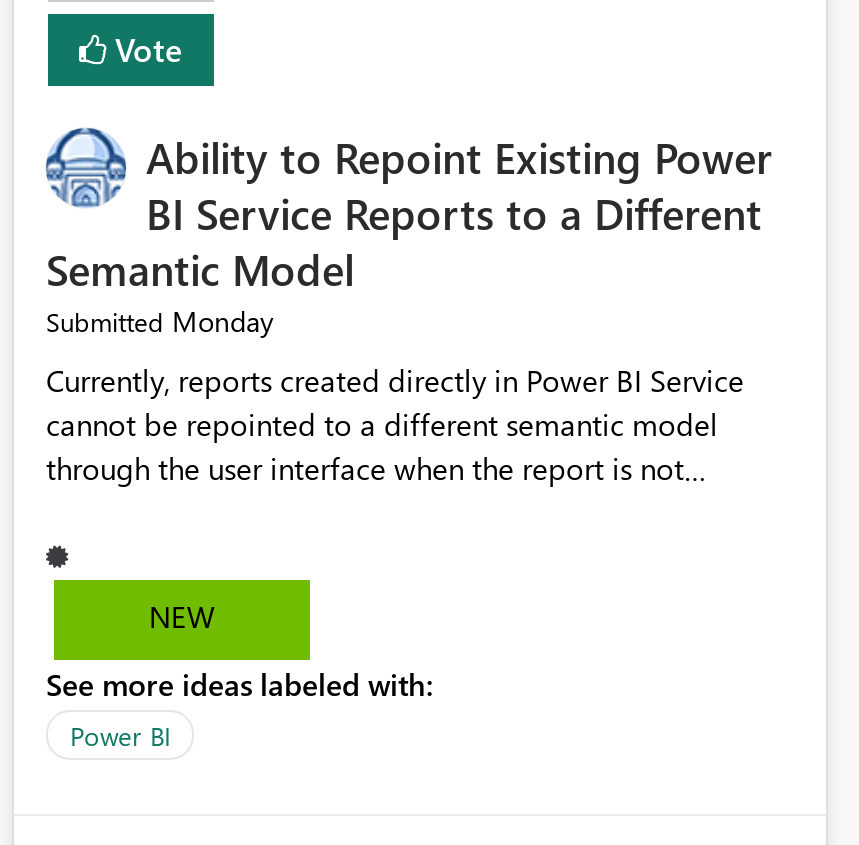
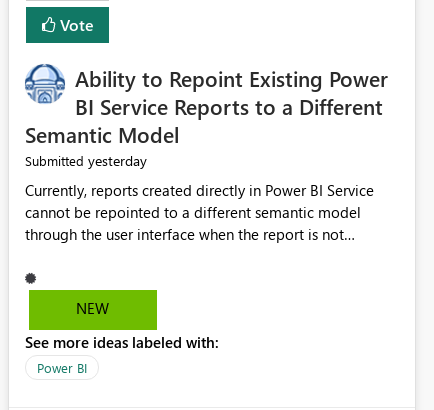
- Submitted Monday
+ Submitted yesterday
